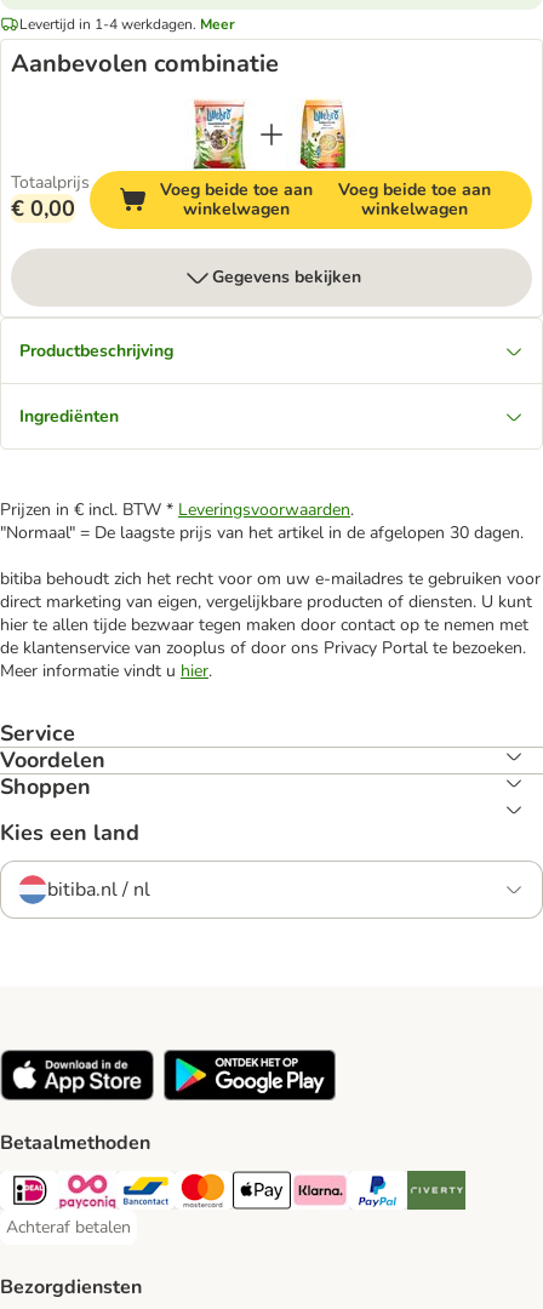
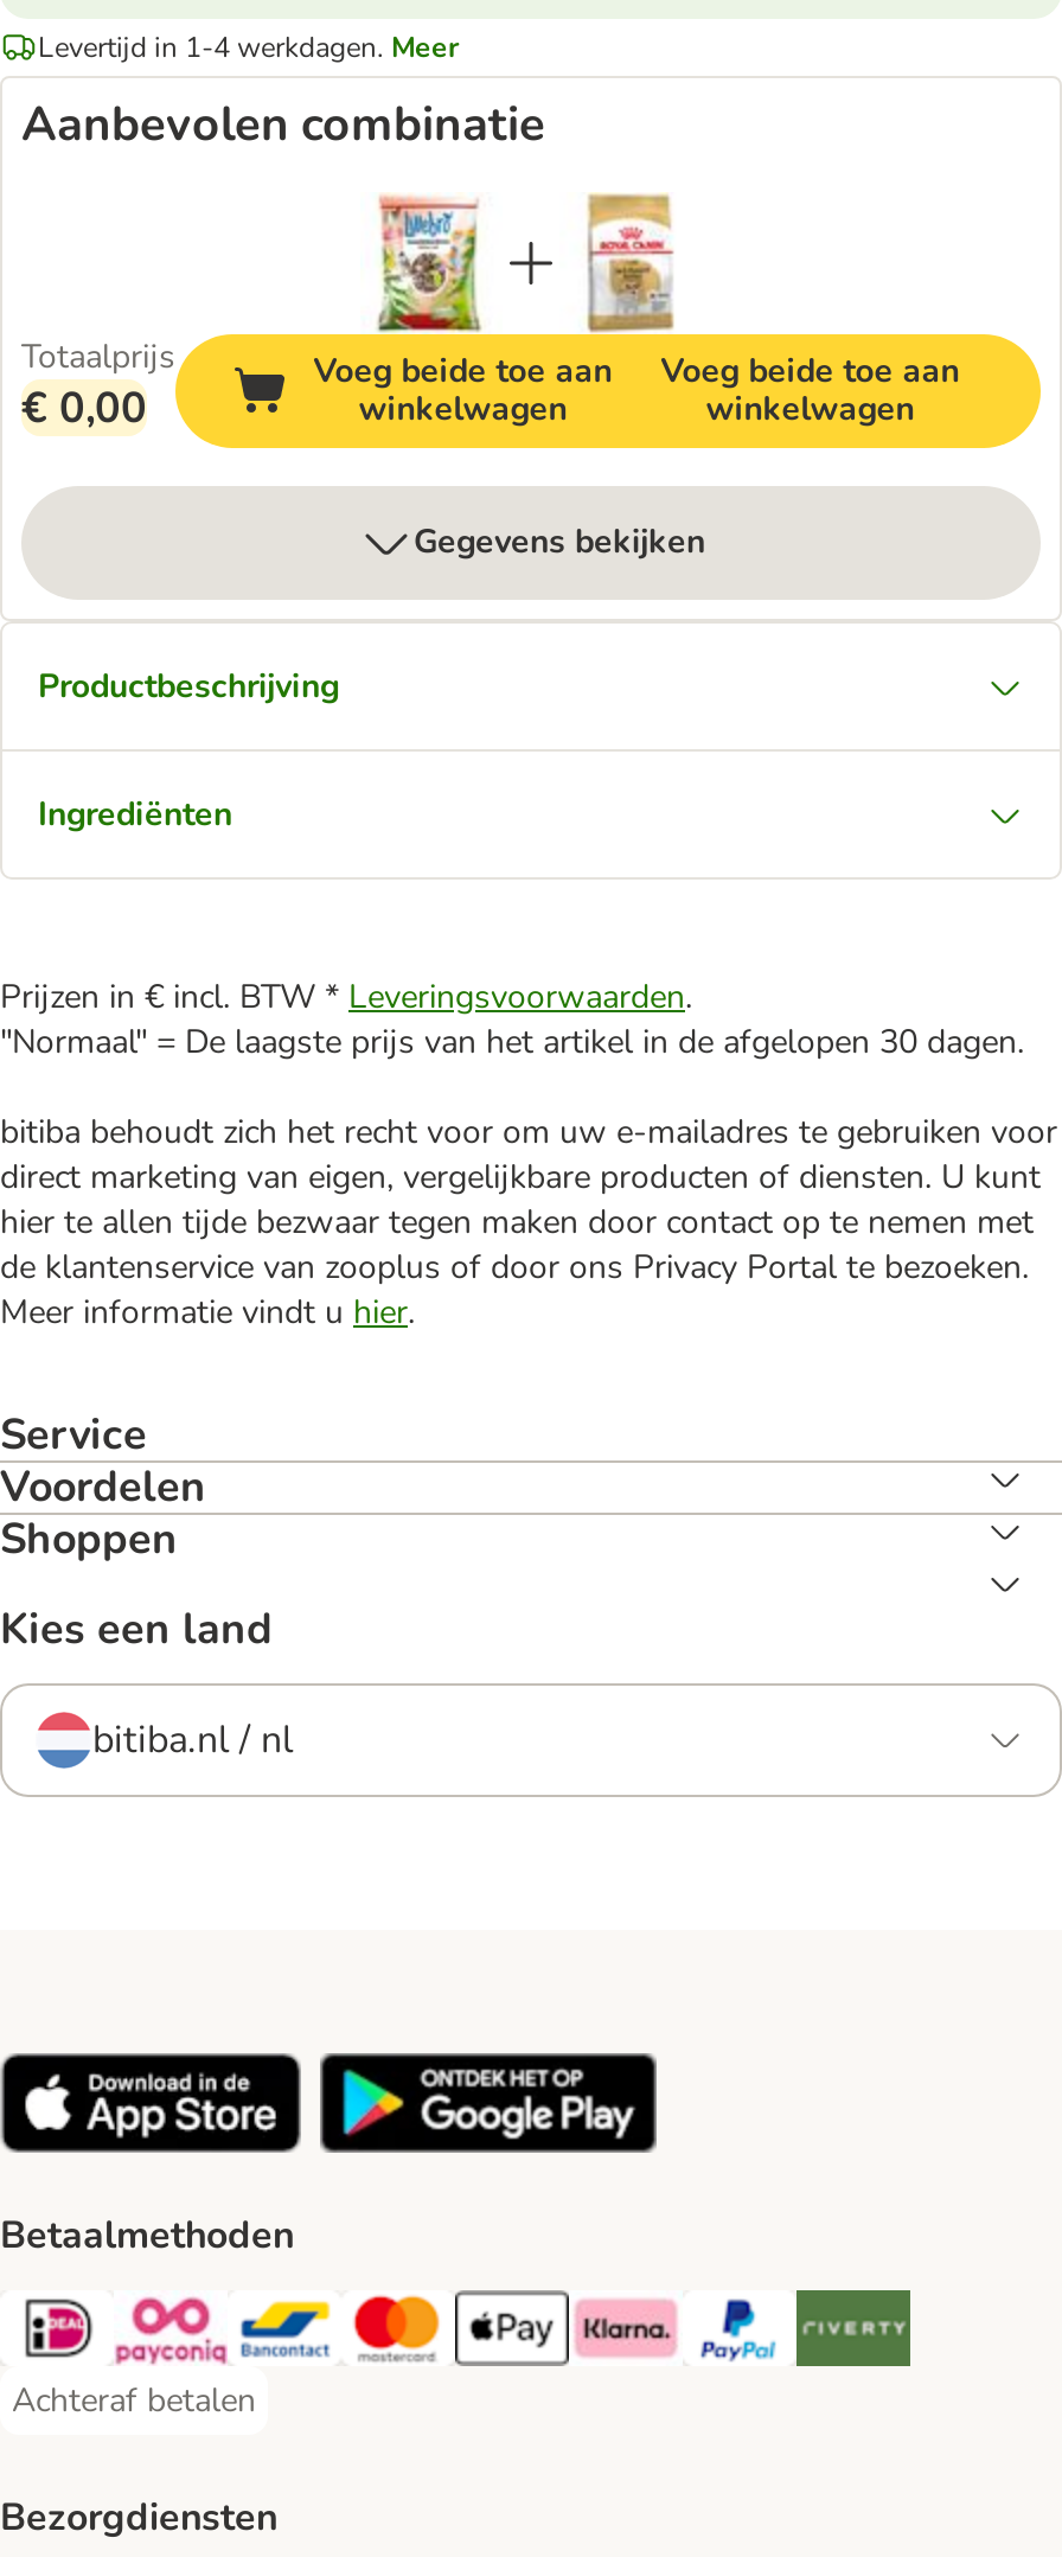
- [image]
+ [image]
